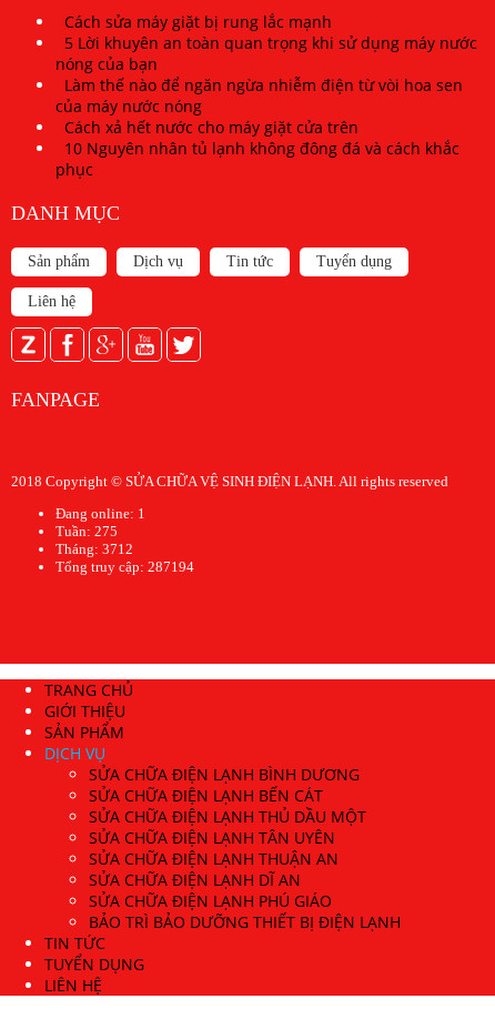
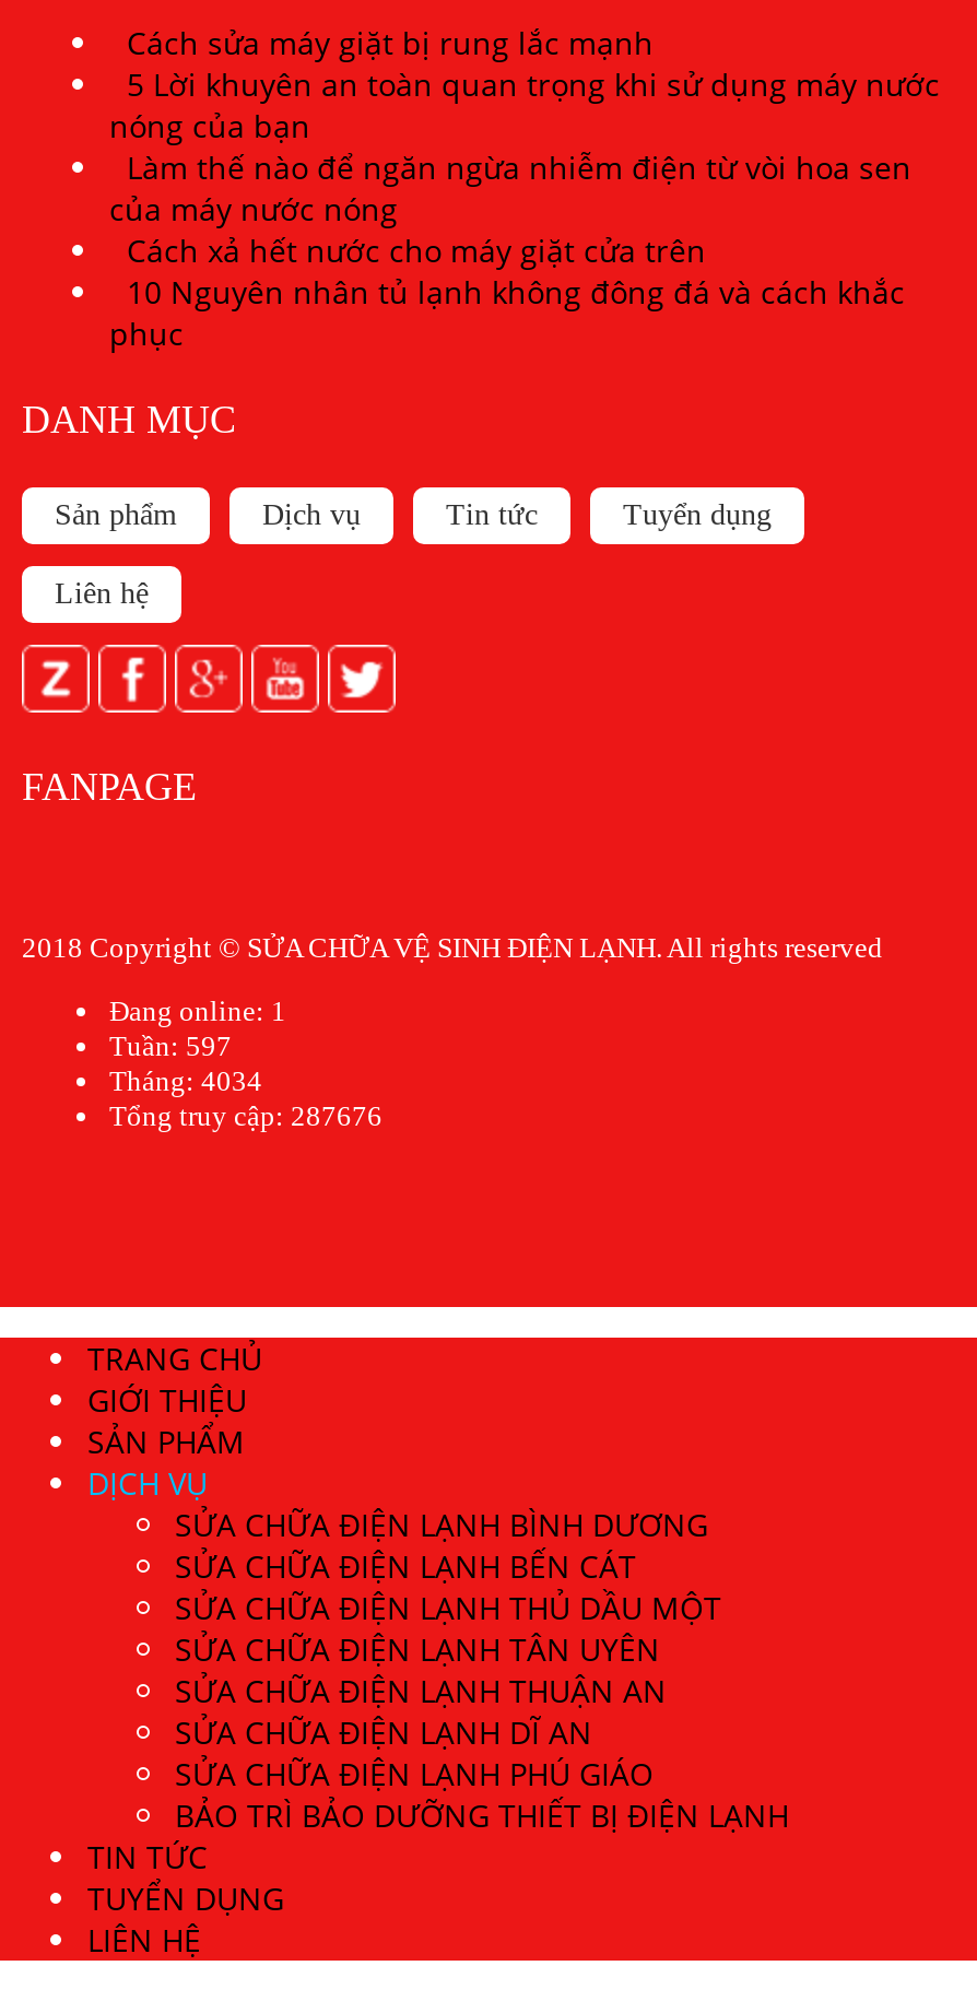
- Tuần: 275
+ Tuần: 597

- Tháng: 3712
+ Tháng: 4034

- Tổng truy cập: 287194
+ Tổng truy cập: 287676
